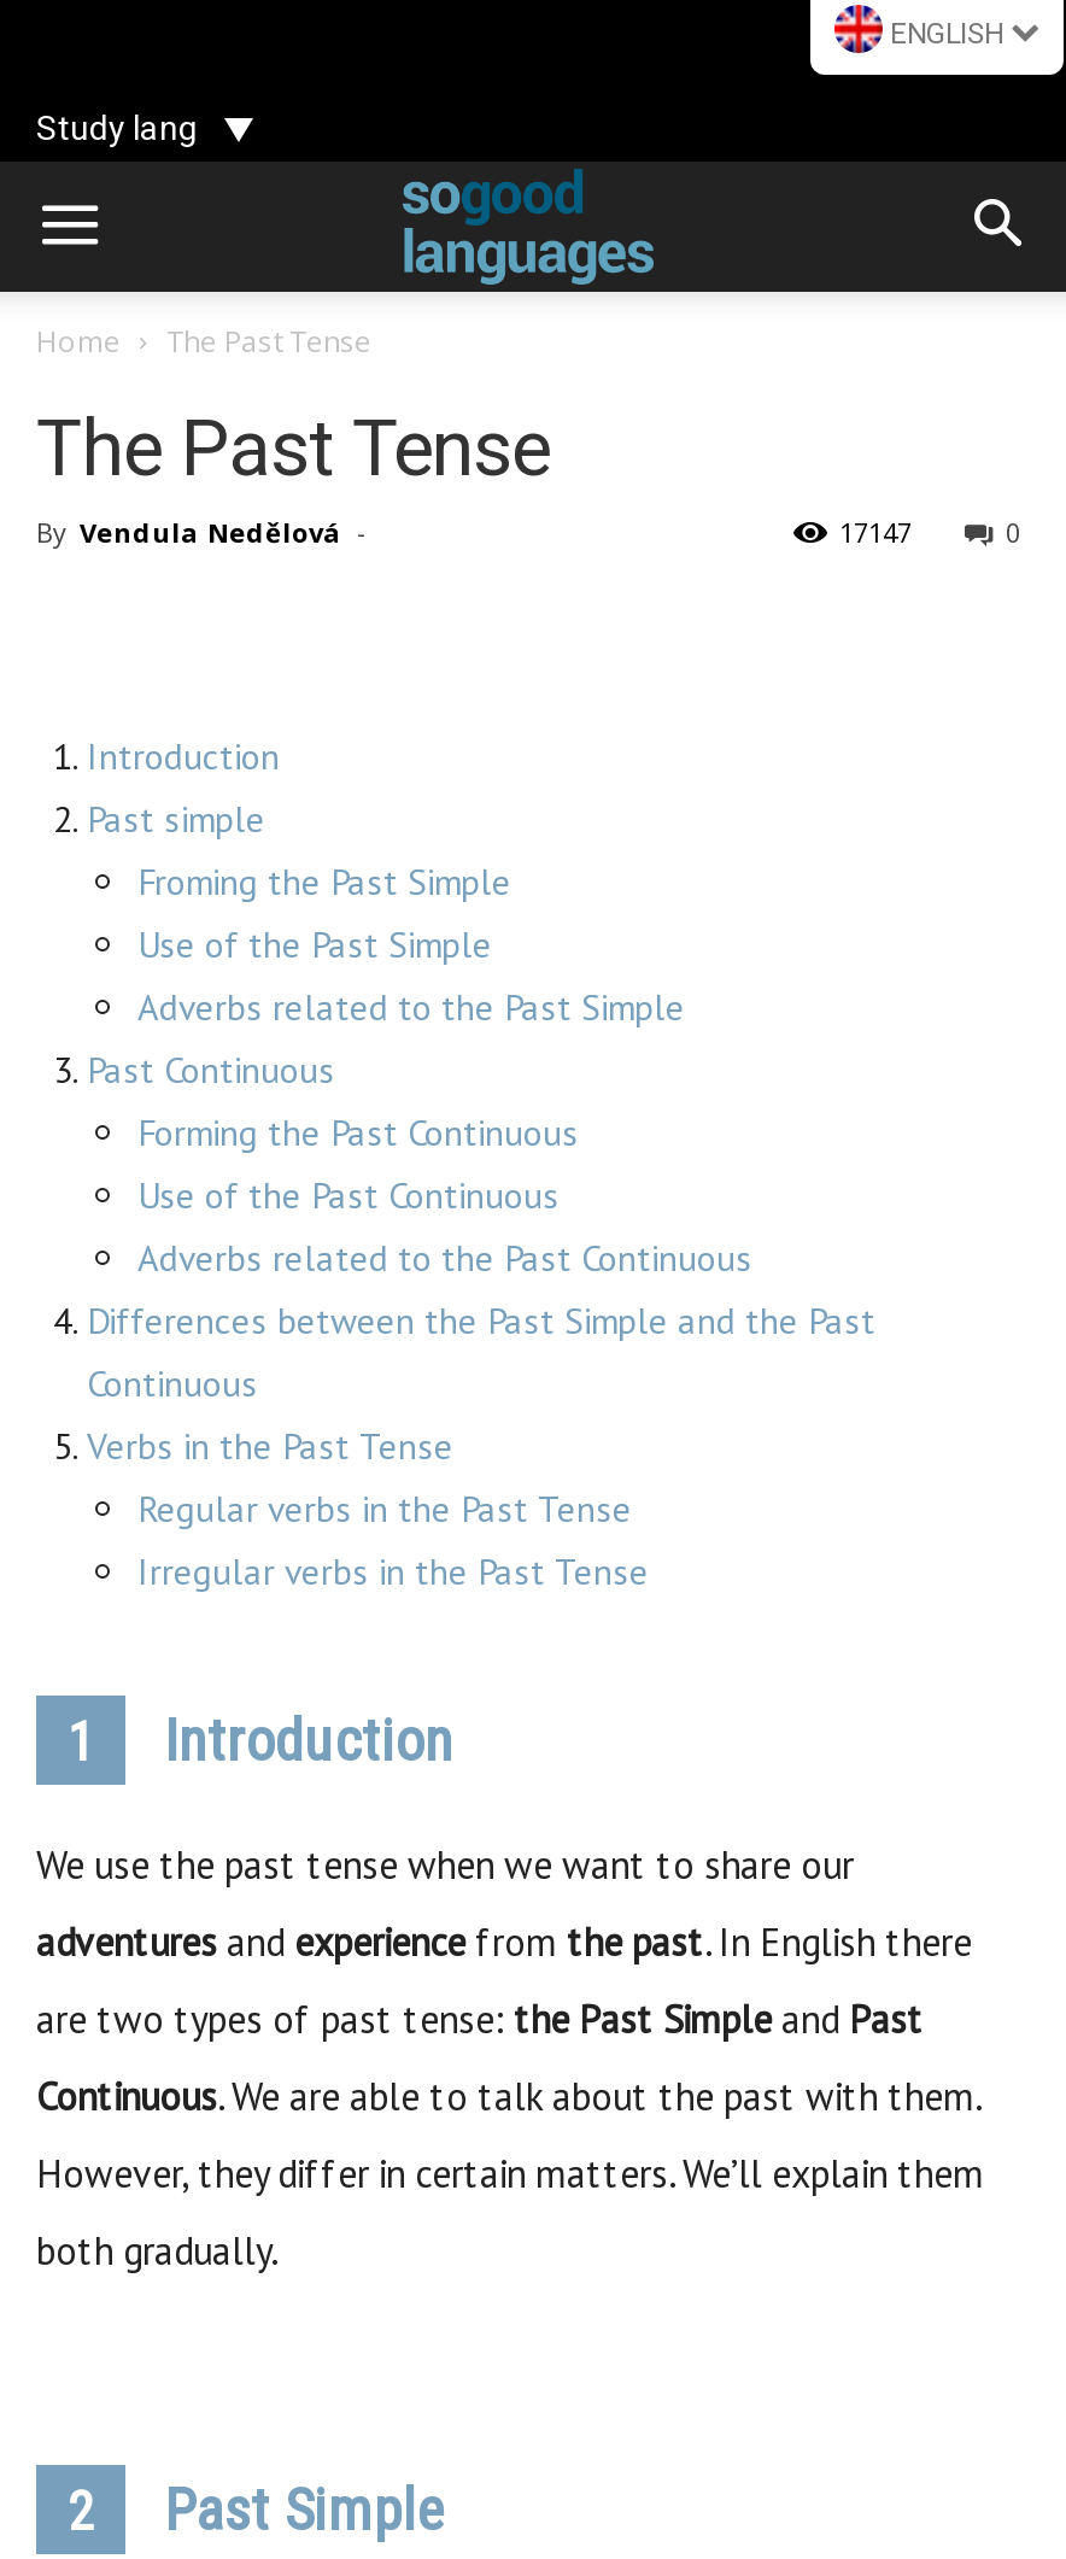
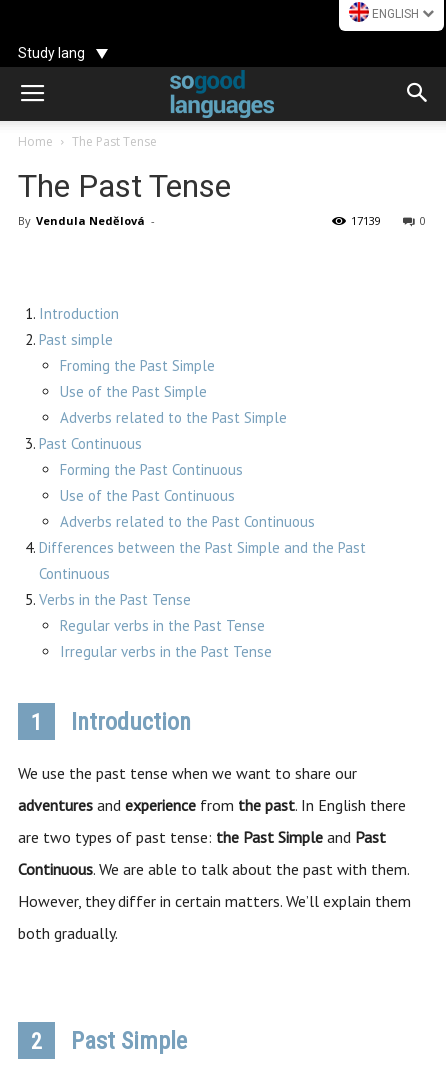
- 17147
+ 17139
